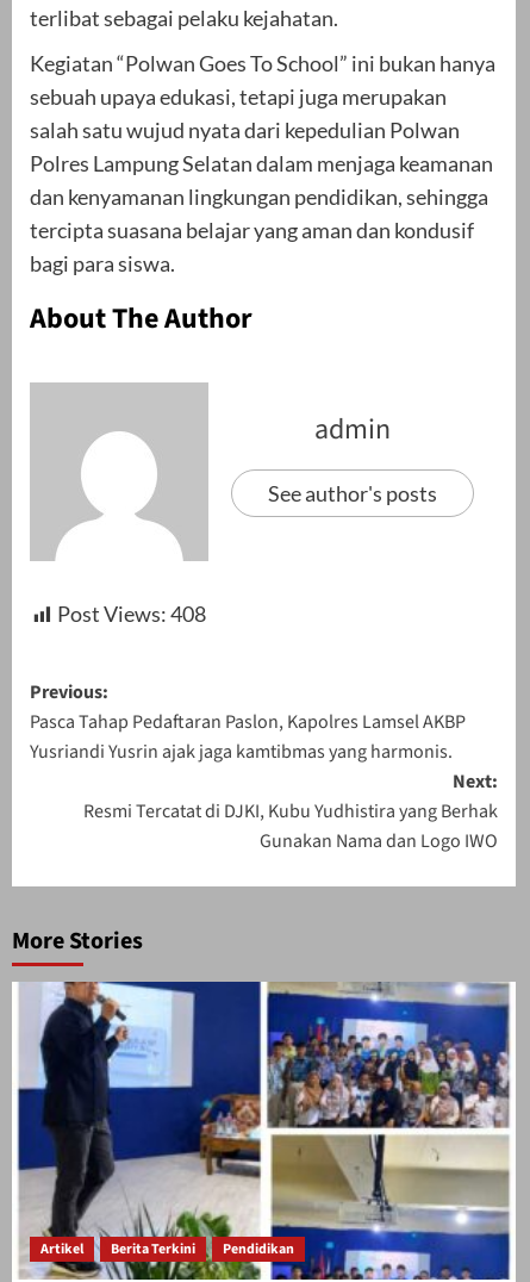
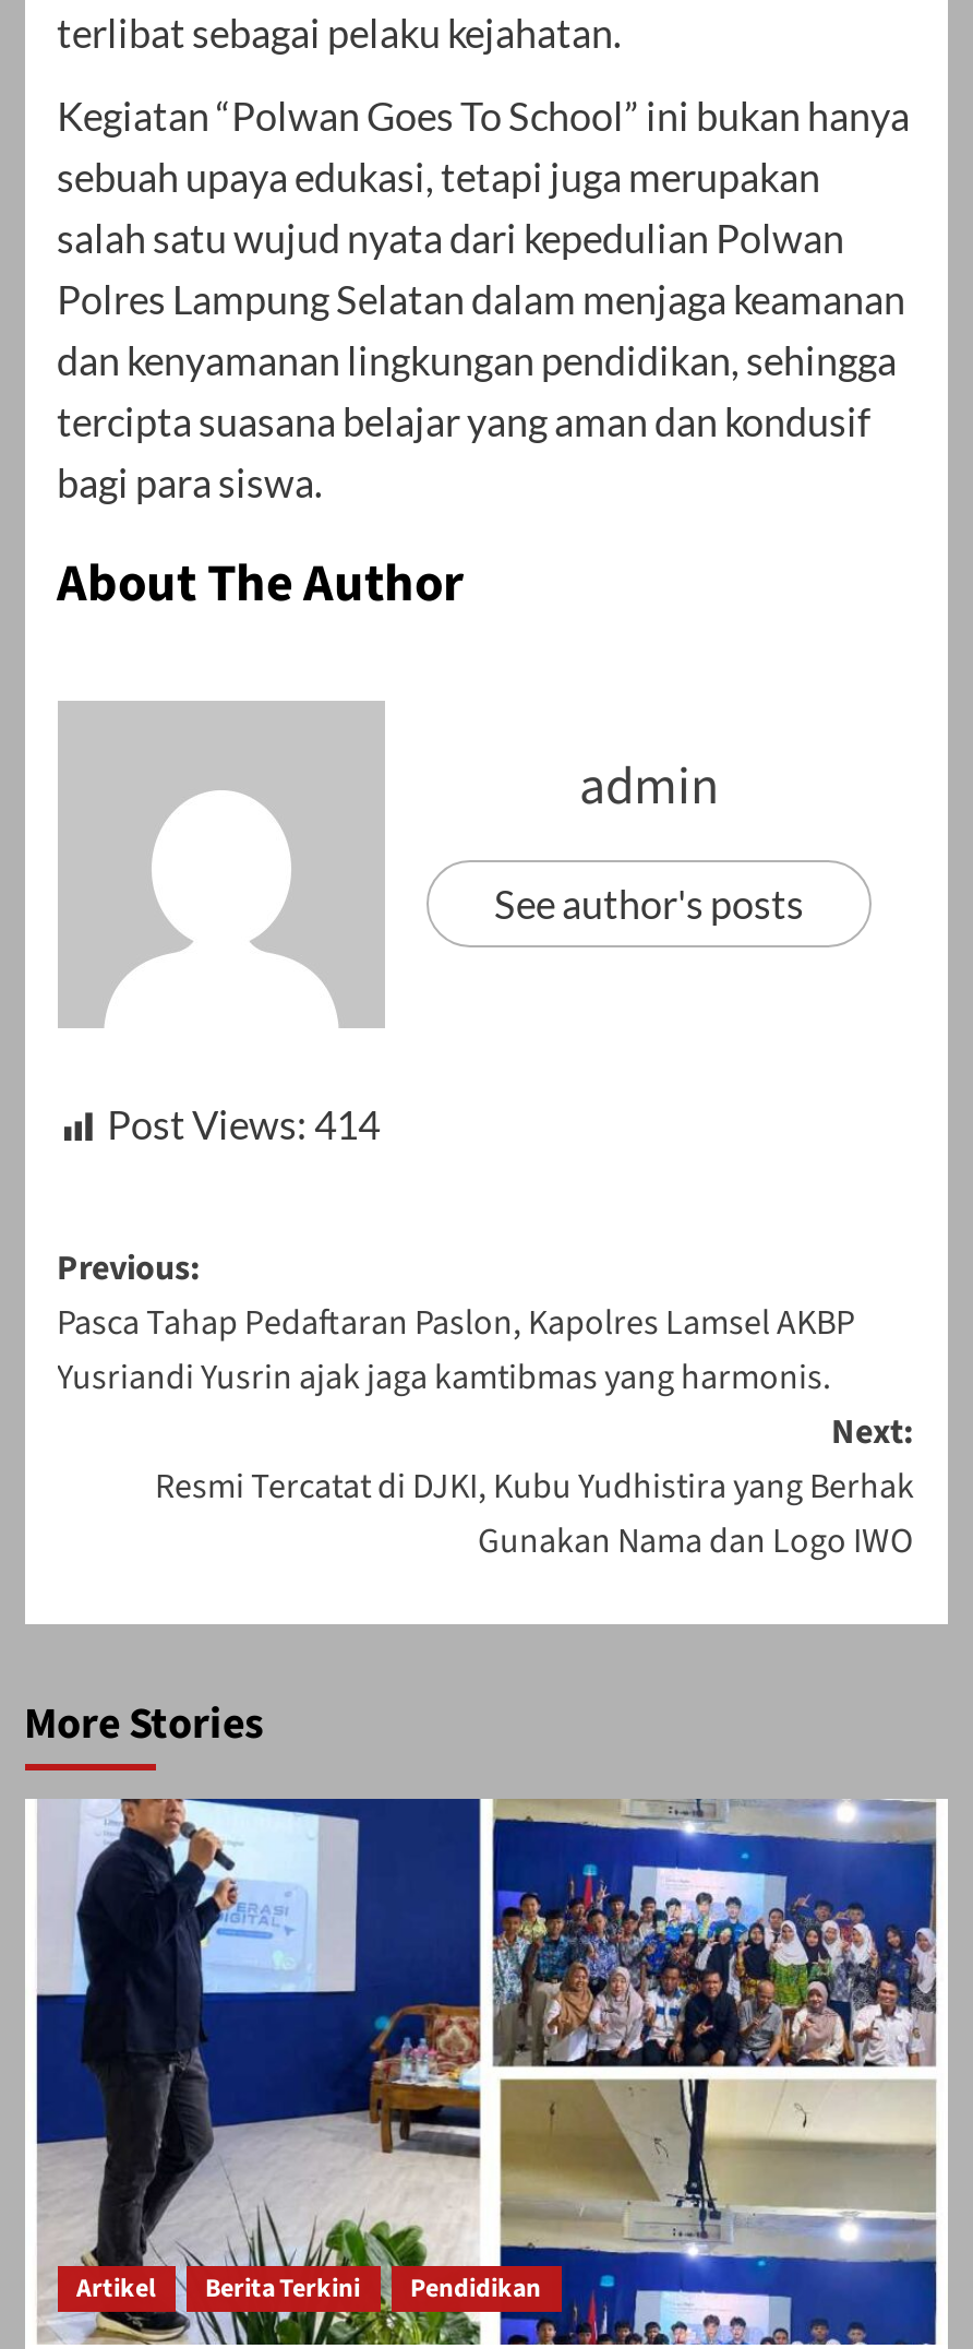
- Post Views: 408
+ Post Views: 414
